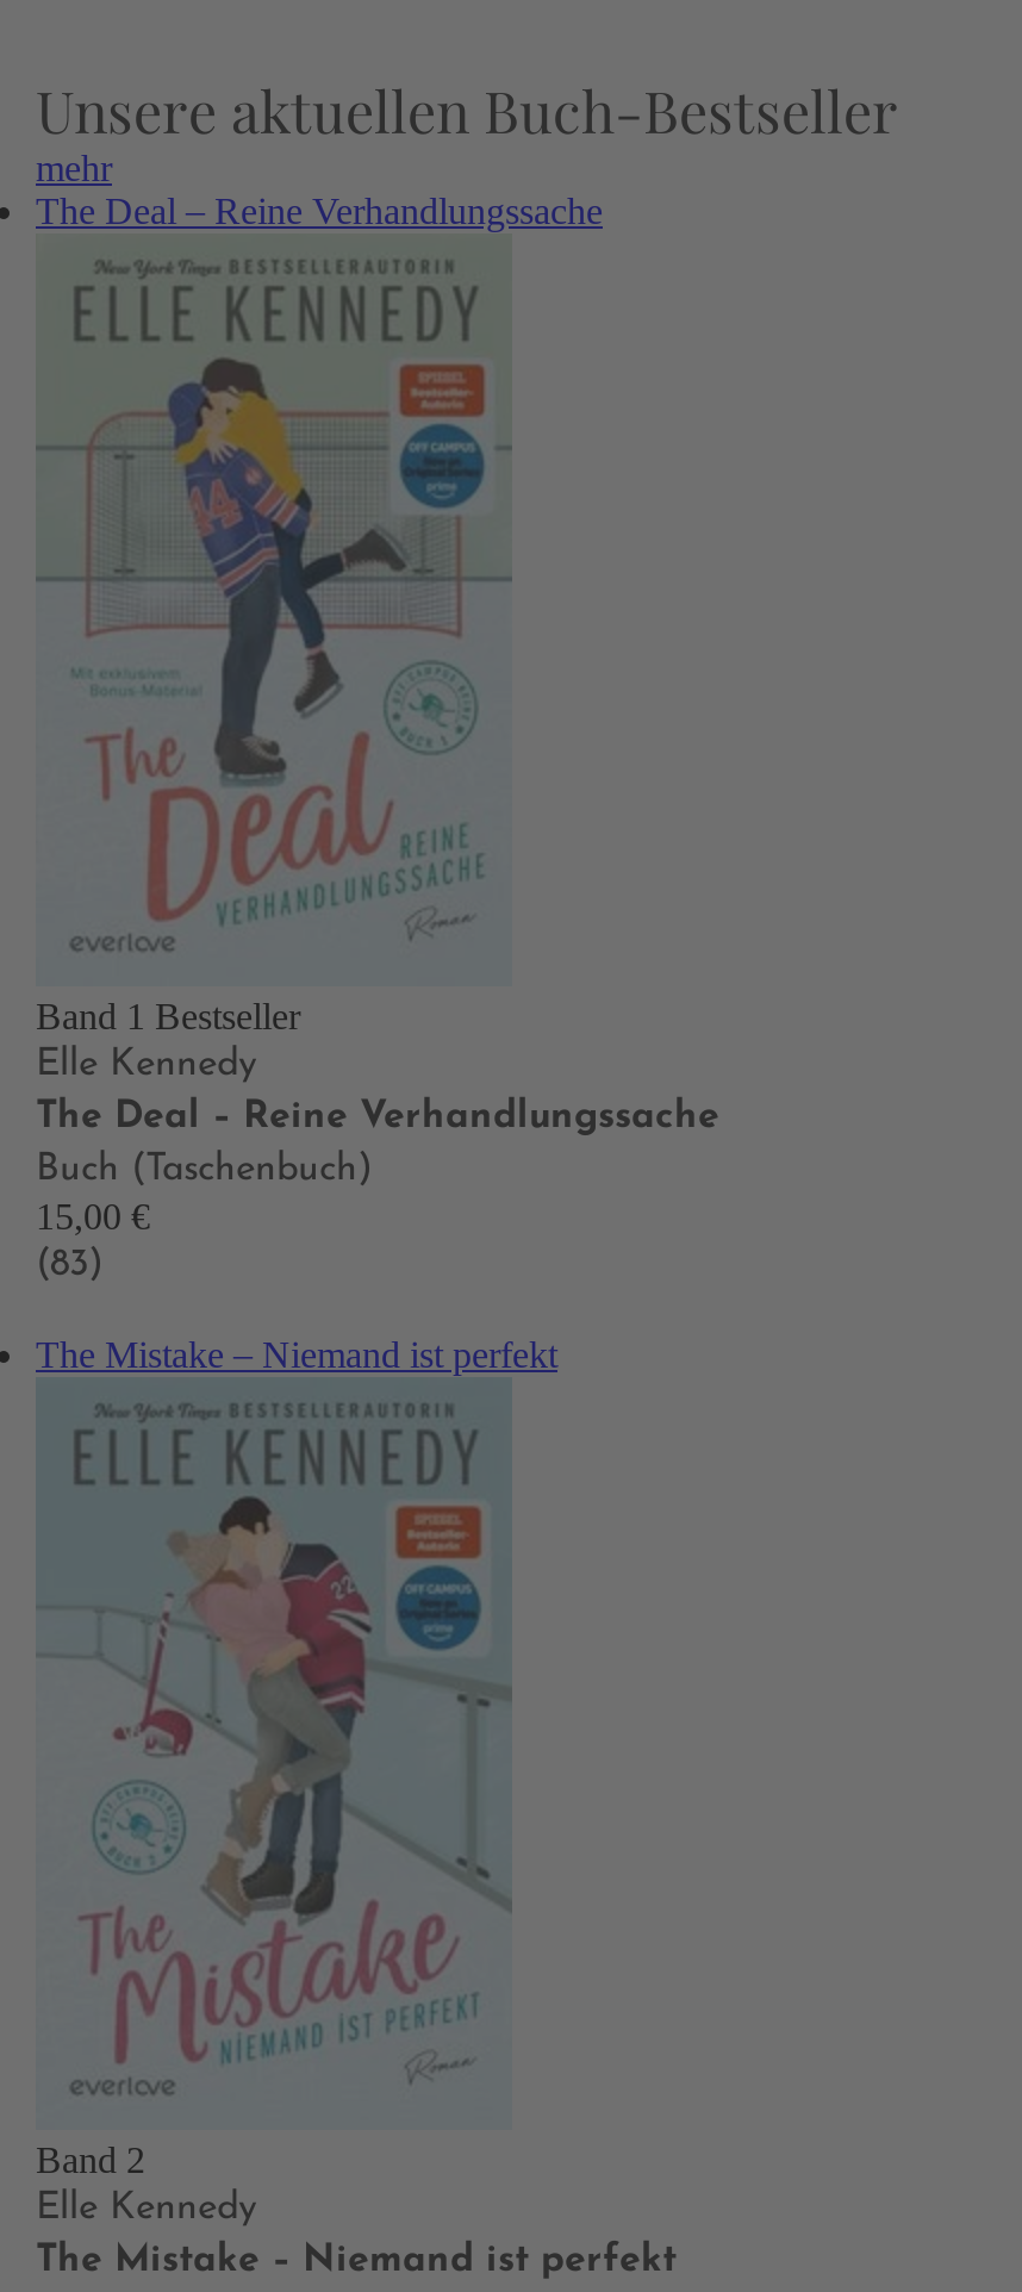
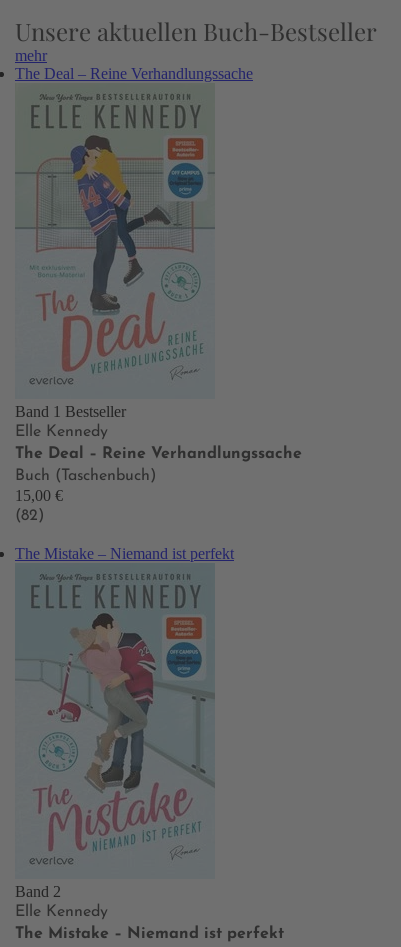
- (83)
+ (82)
